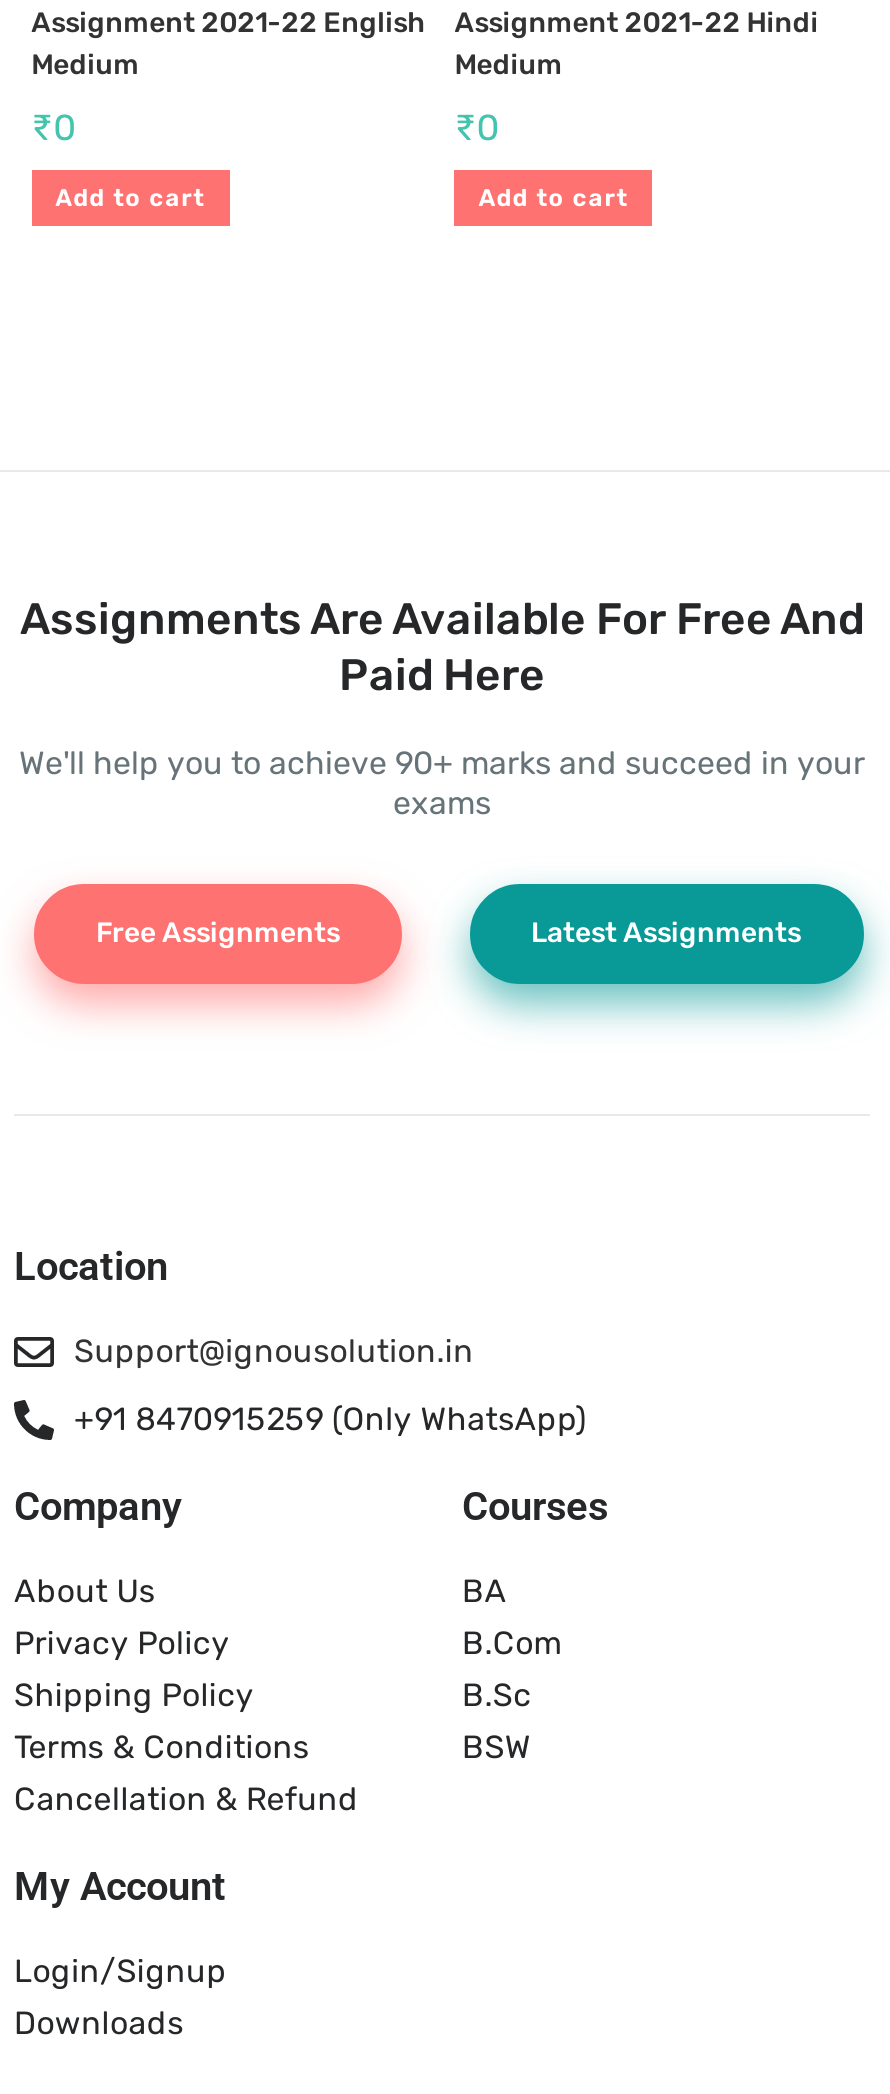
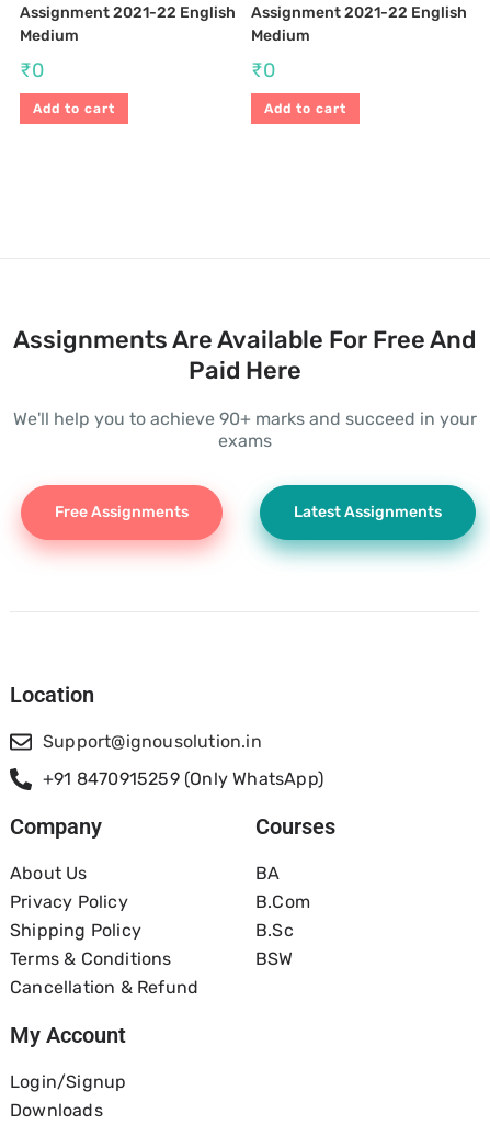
- Assignment 2021-22 Hindi
+ Assignment 2021-22 English
